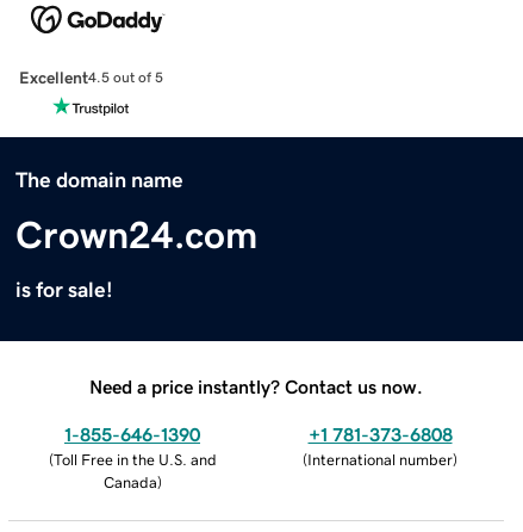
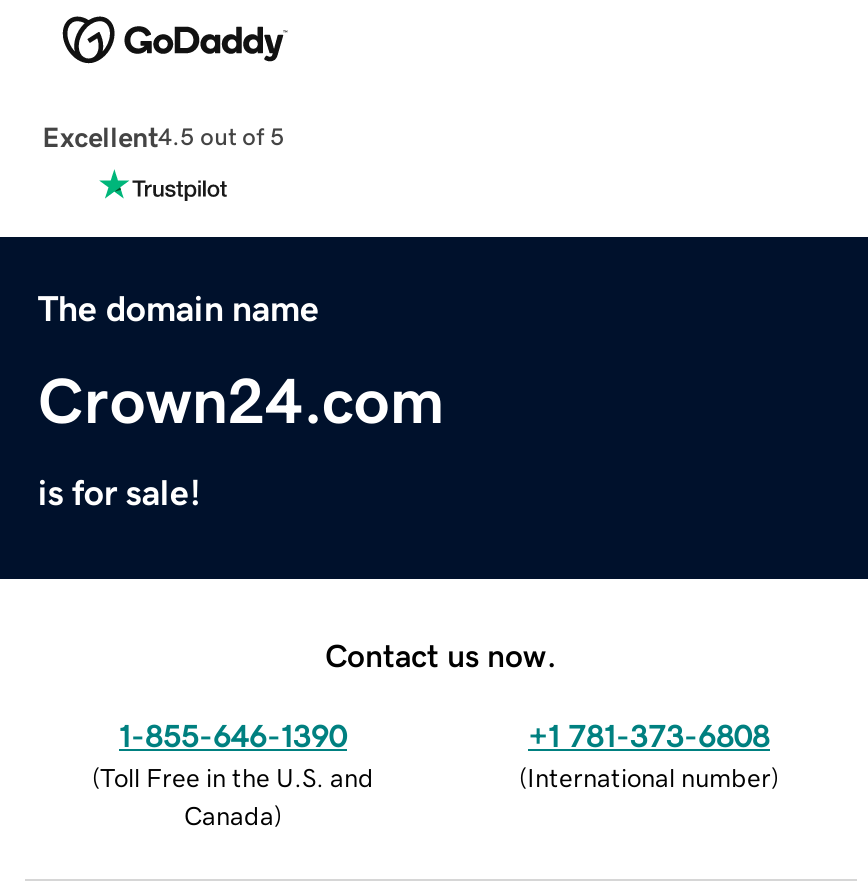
- Need a price instantly? Contact us now.
+ Contact us now.
